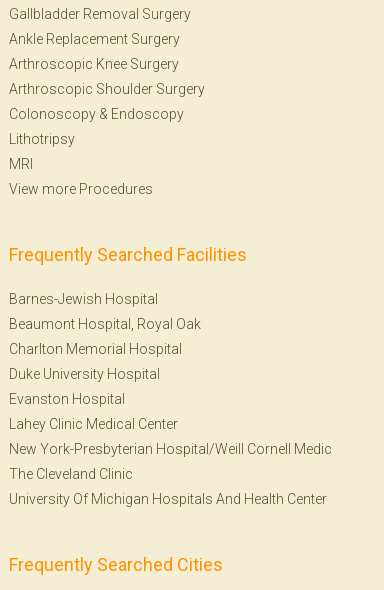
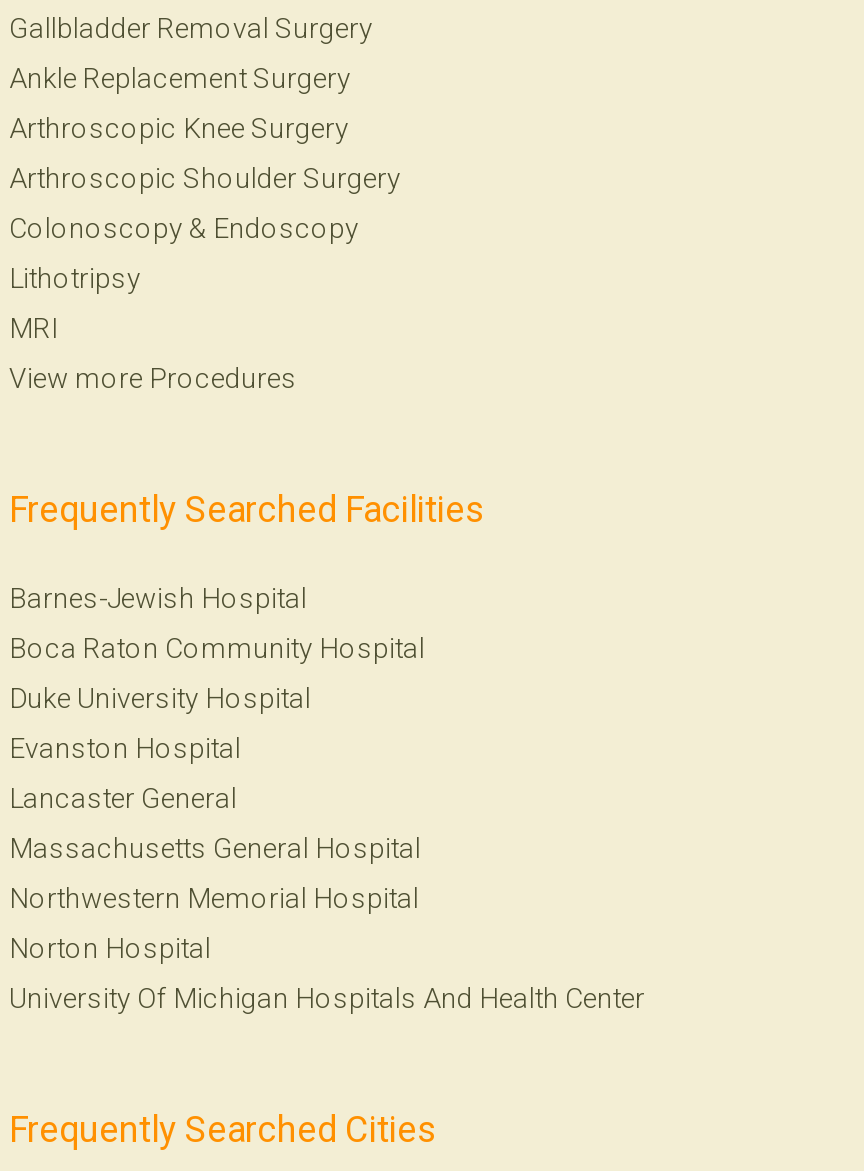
- Beaumont Hospital, Royal Oak
- Charlton Memorial Hospital
+ Boca Raton Community Hospital

moved up: Duke University Hospital | Evanston Hospital

- Lahey Clinic Medical Center
- New York-Presbyterian Hospital/Weill Cornell Medic
- The Cleveland Clinic
+ Lancaster General
+ Massachusetts General Hospital
+ Northwestern Memorial Hospital
+ Norton Hospital
